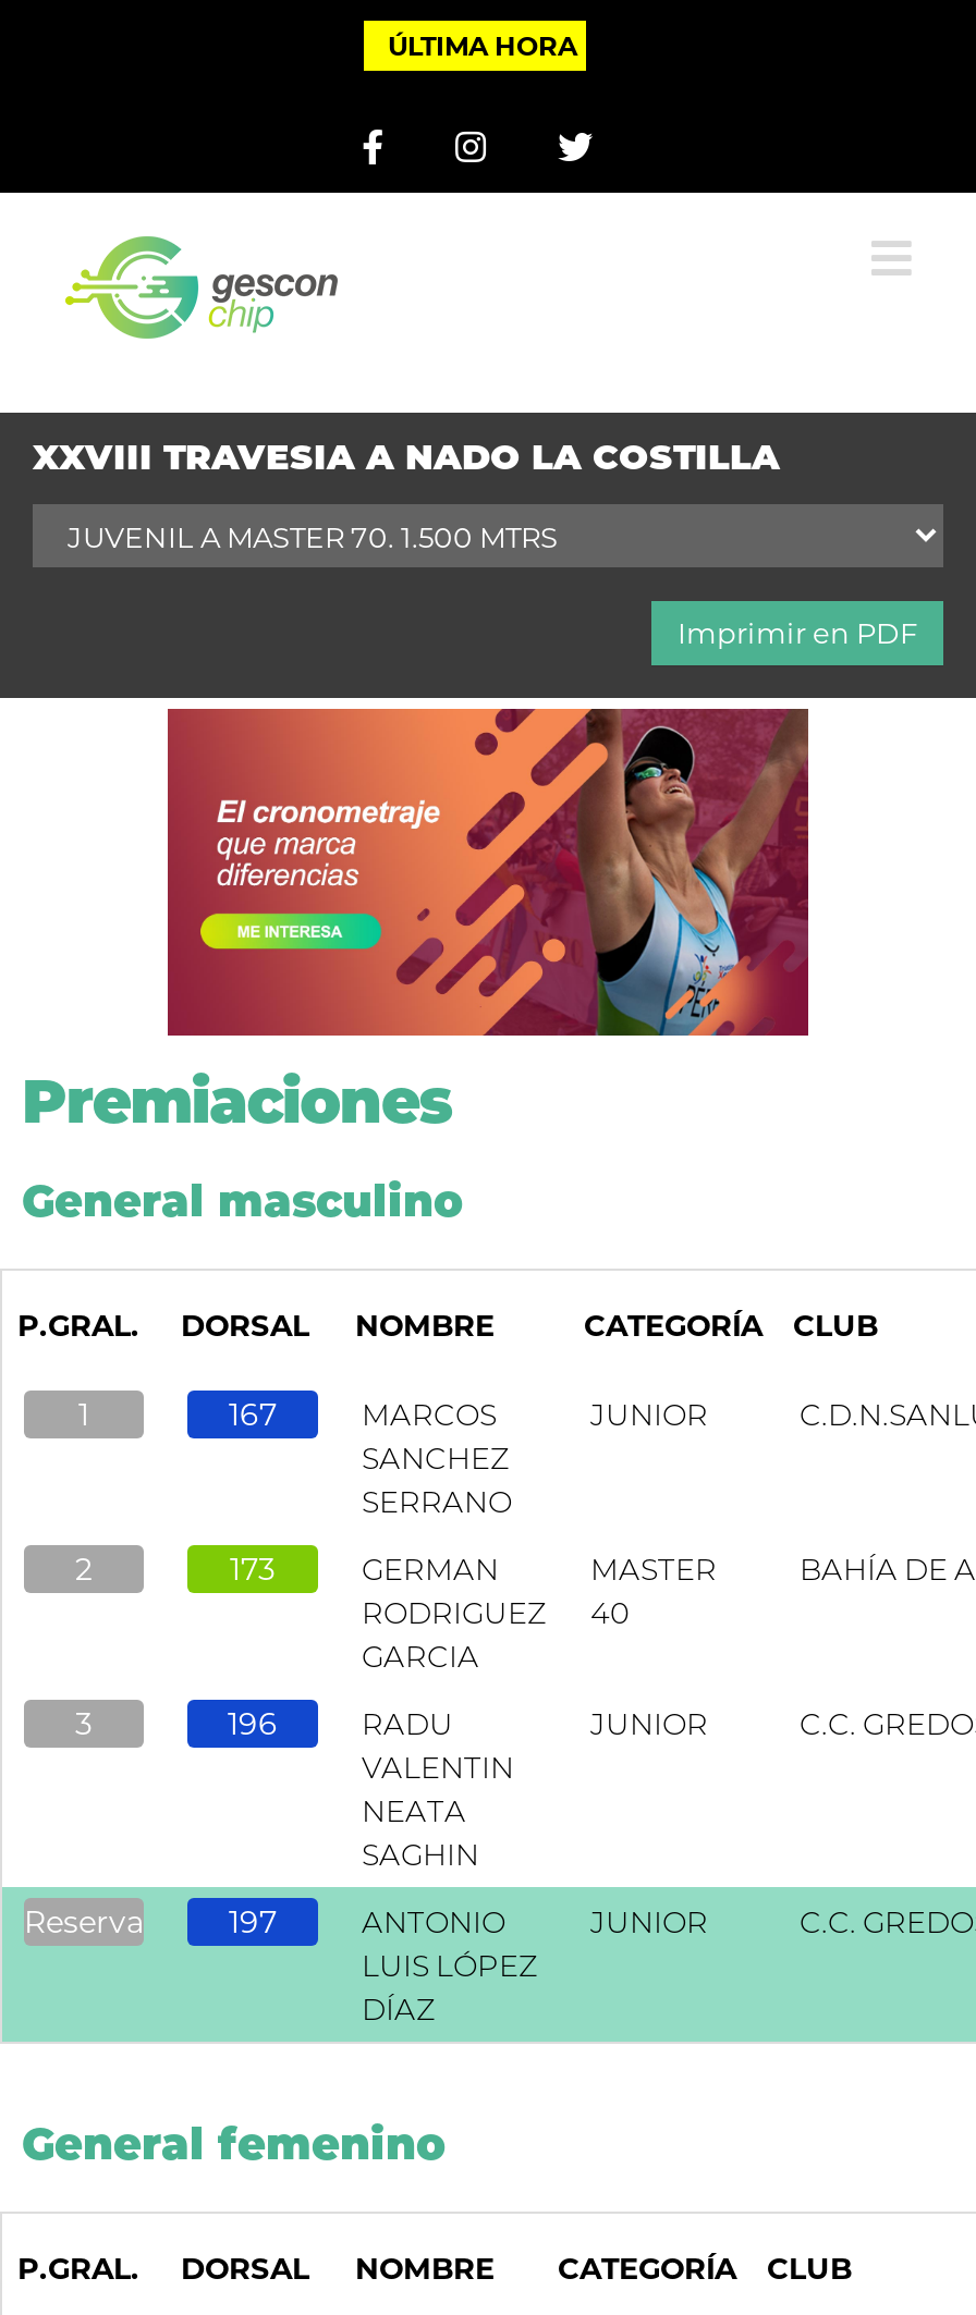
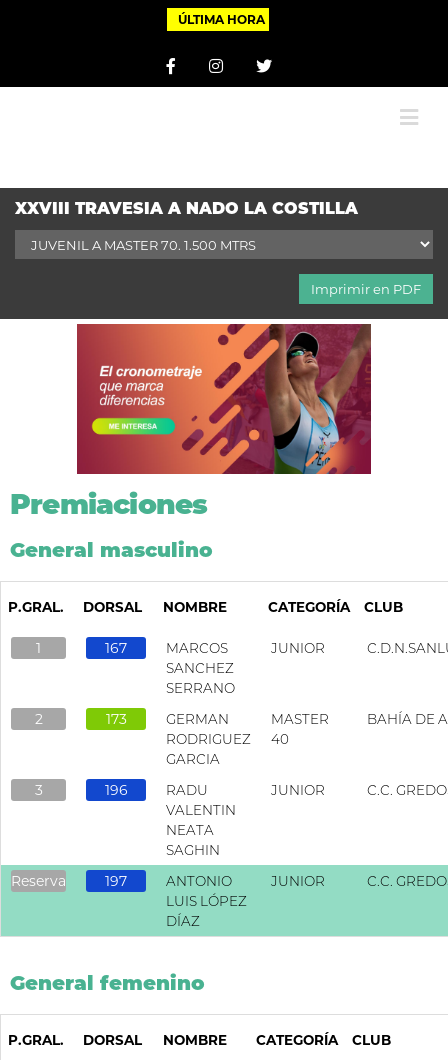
- [image]
